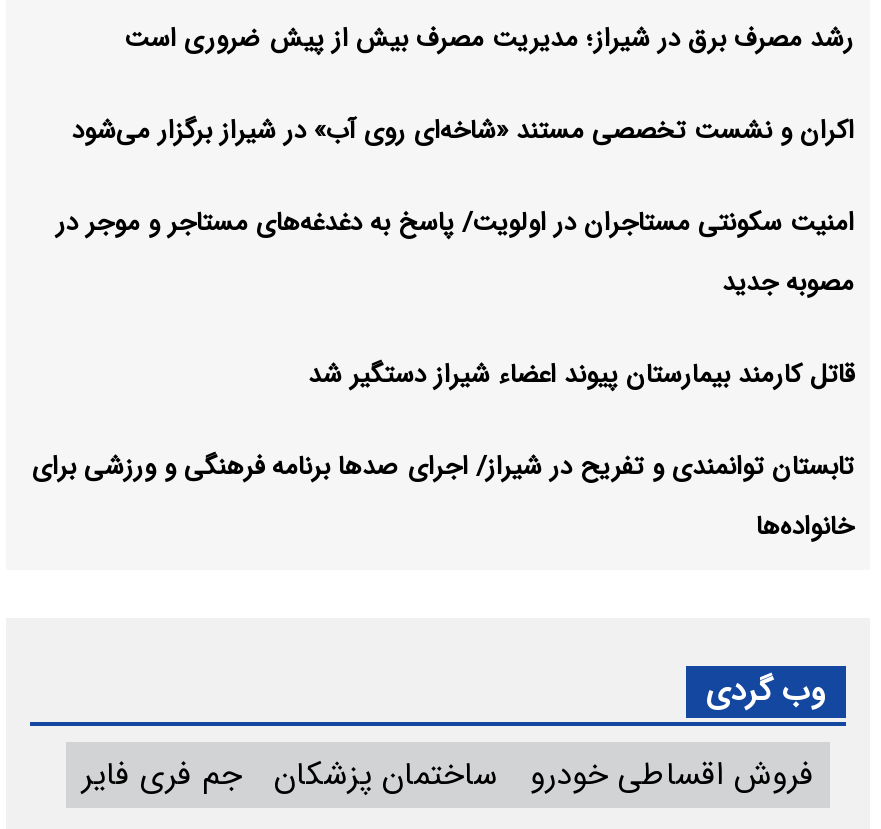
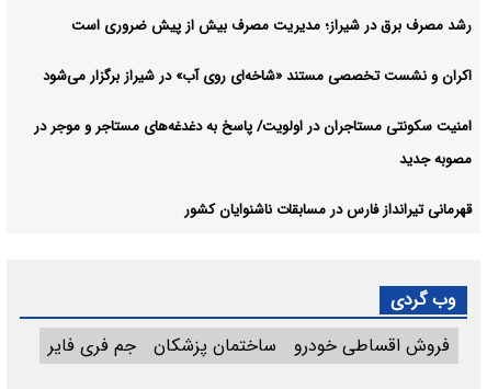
- قاتل کارمند بیمارستان پیوند اعضاء شیراز دستگیر شد
- تابستان توانمندی و تفریح در شیراز/ اجرای صدها برنامه فرهنگی و ورزشی برای
- خانواده‌ها
+ قهرمانی تیرانداز فارس در مسابقات ناشنوایان کشور
